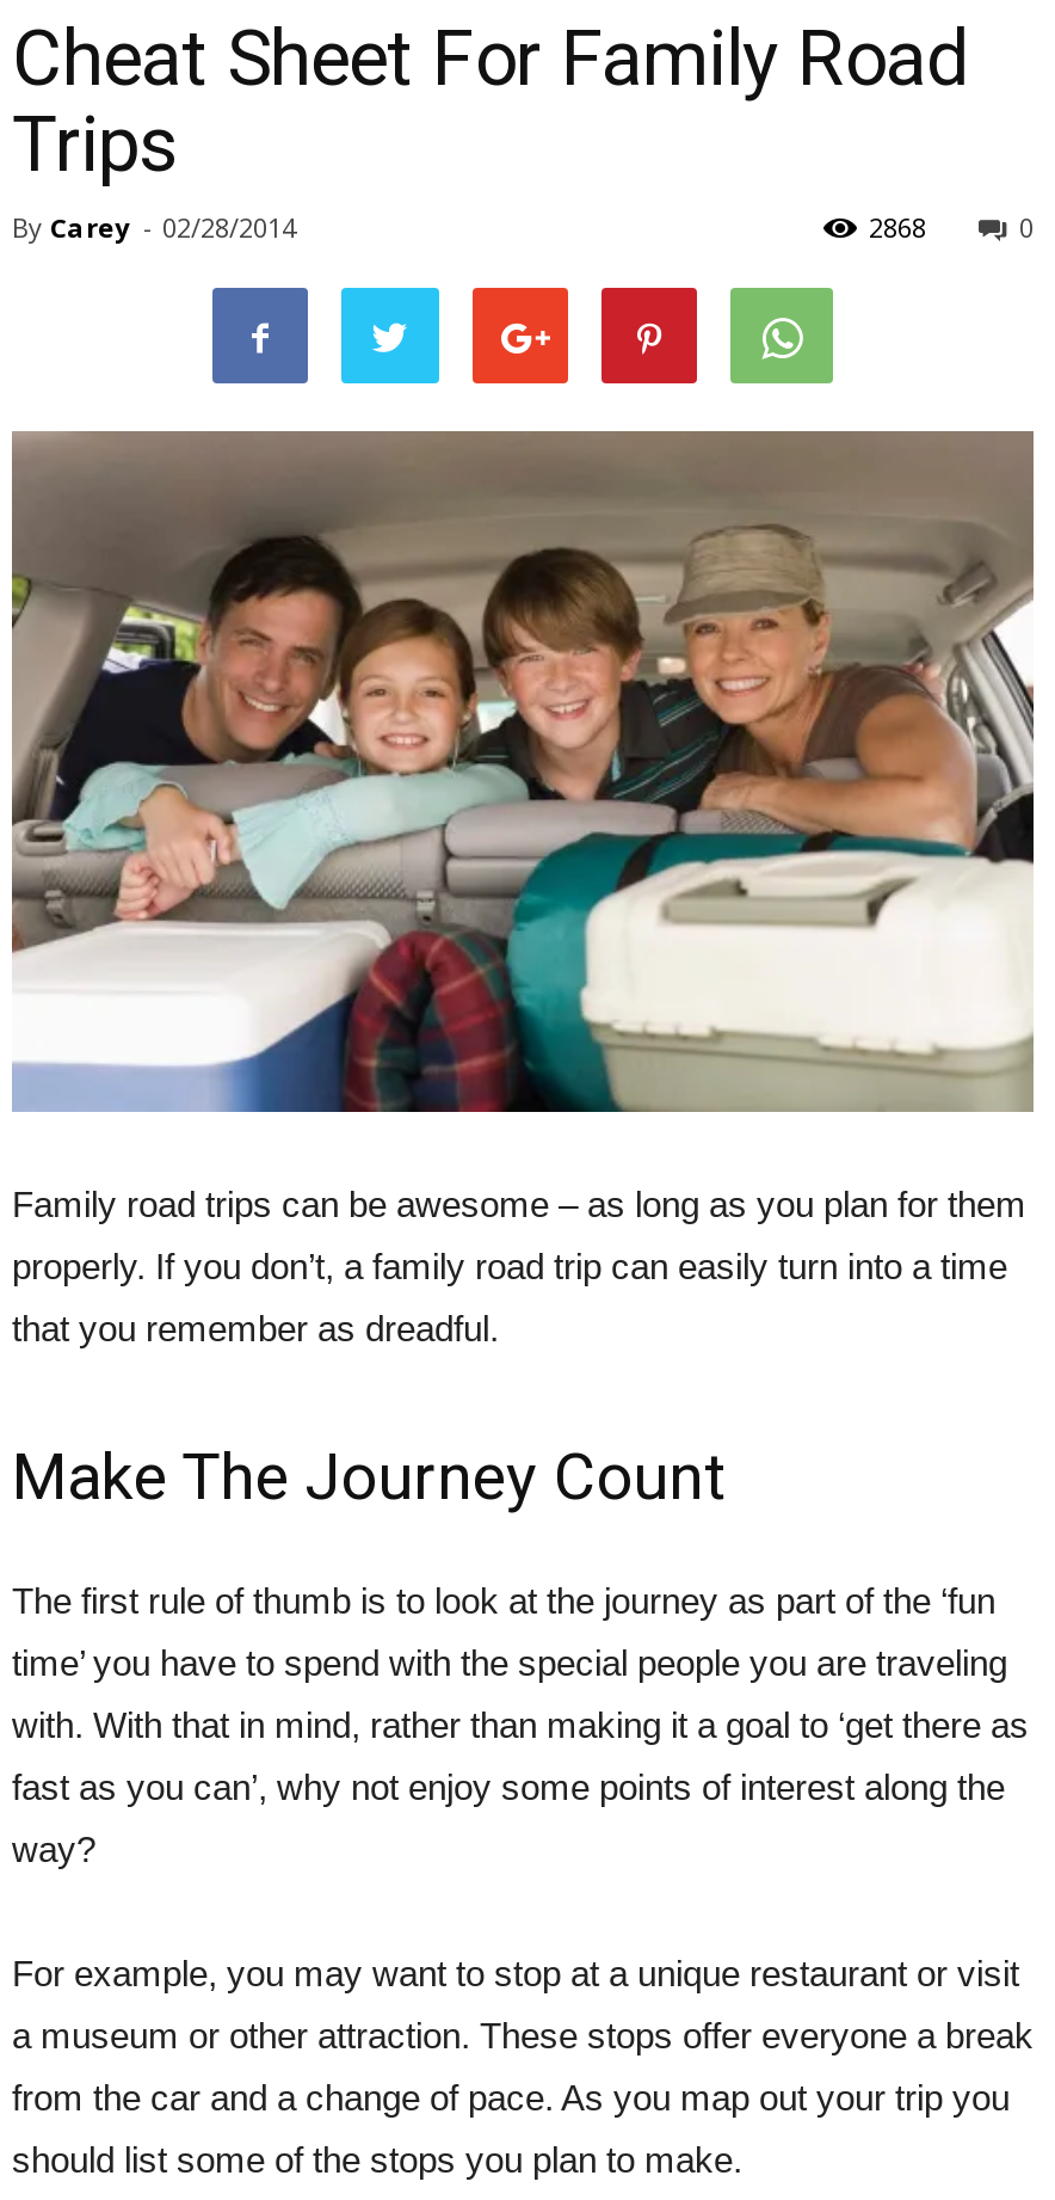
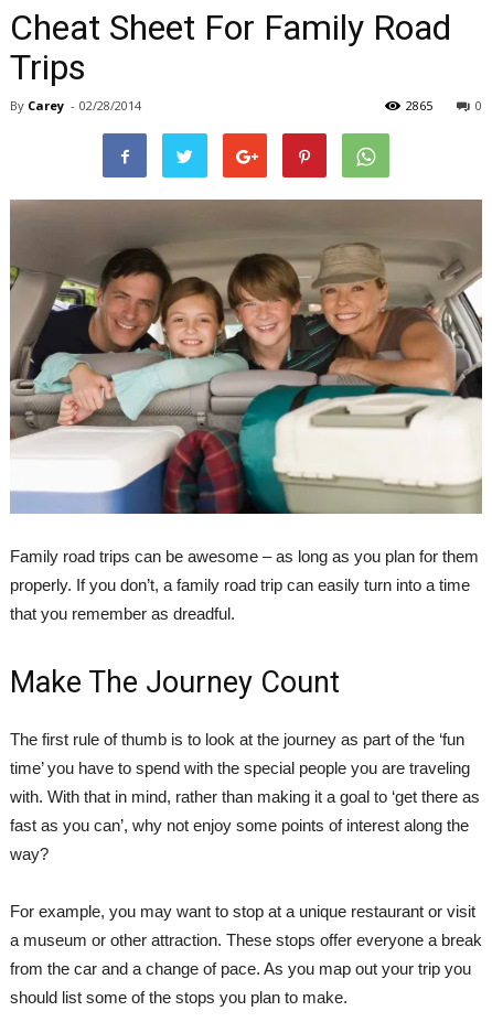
- 2868
+ 2865
